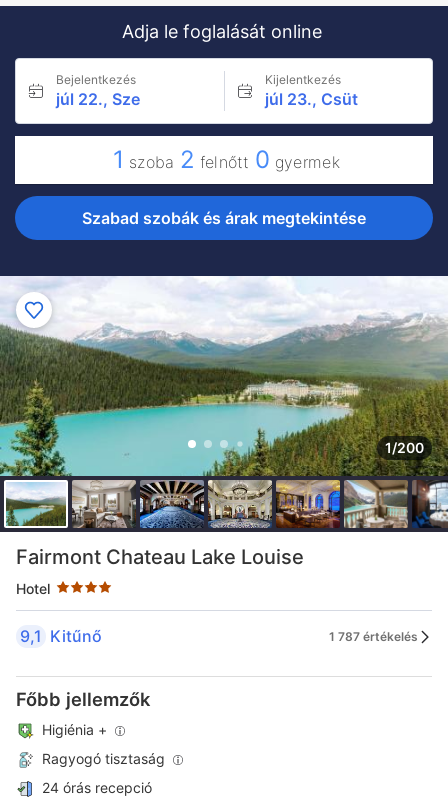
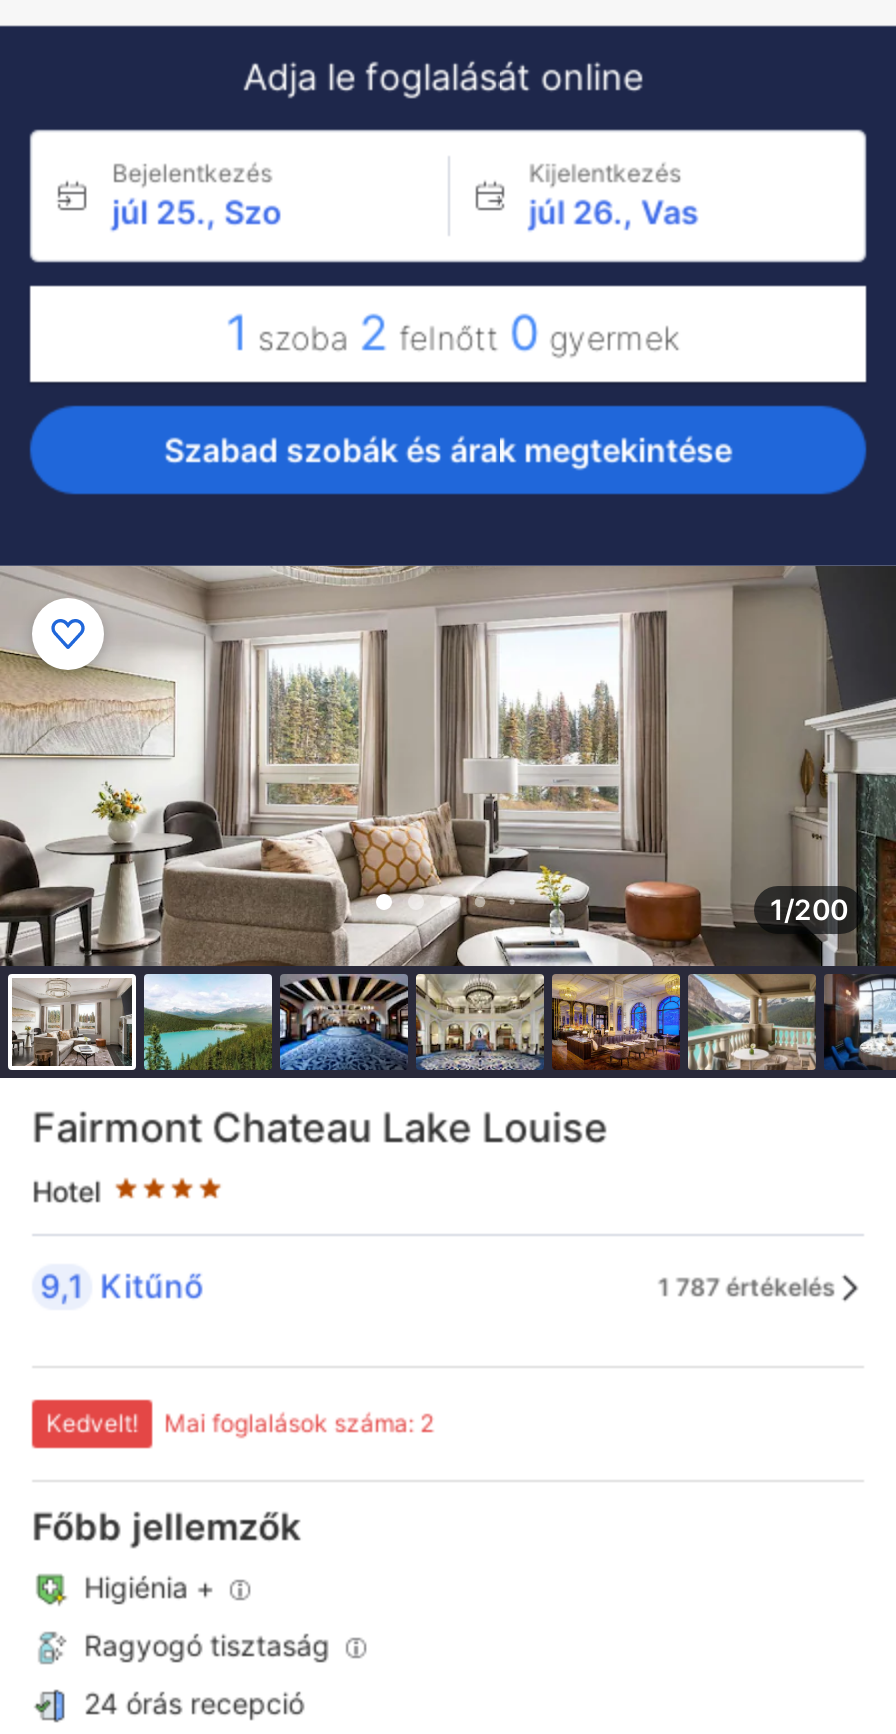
- júl 22., Sze
+ júl 25., Szo

- júl 23., Csüt
+ júl 26., Vas

- [image]
+ [image]

+ Kedvelt!
+ Mai foglalások száma: 2
